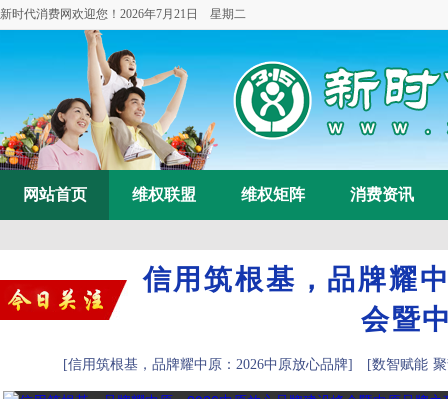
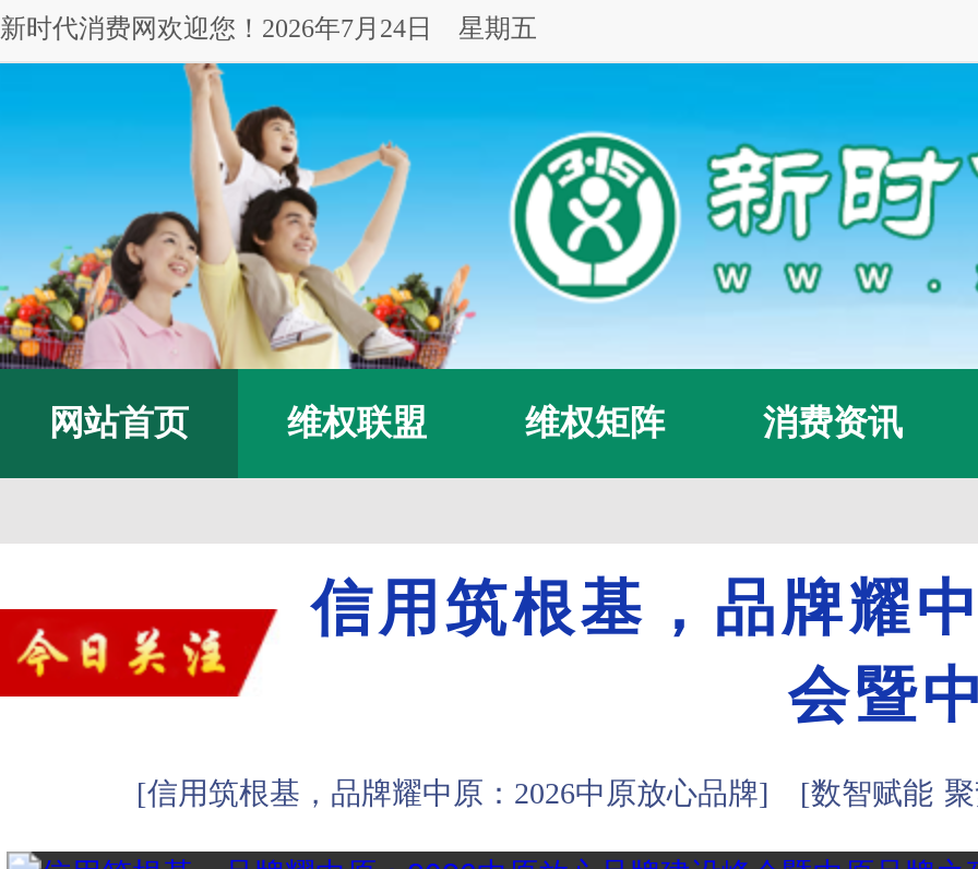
- 新时代消费网欢迎您！2026年7月21日 星期二
+ 新时代消费网欢迎您！2026年7月24日 星期五
